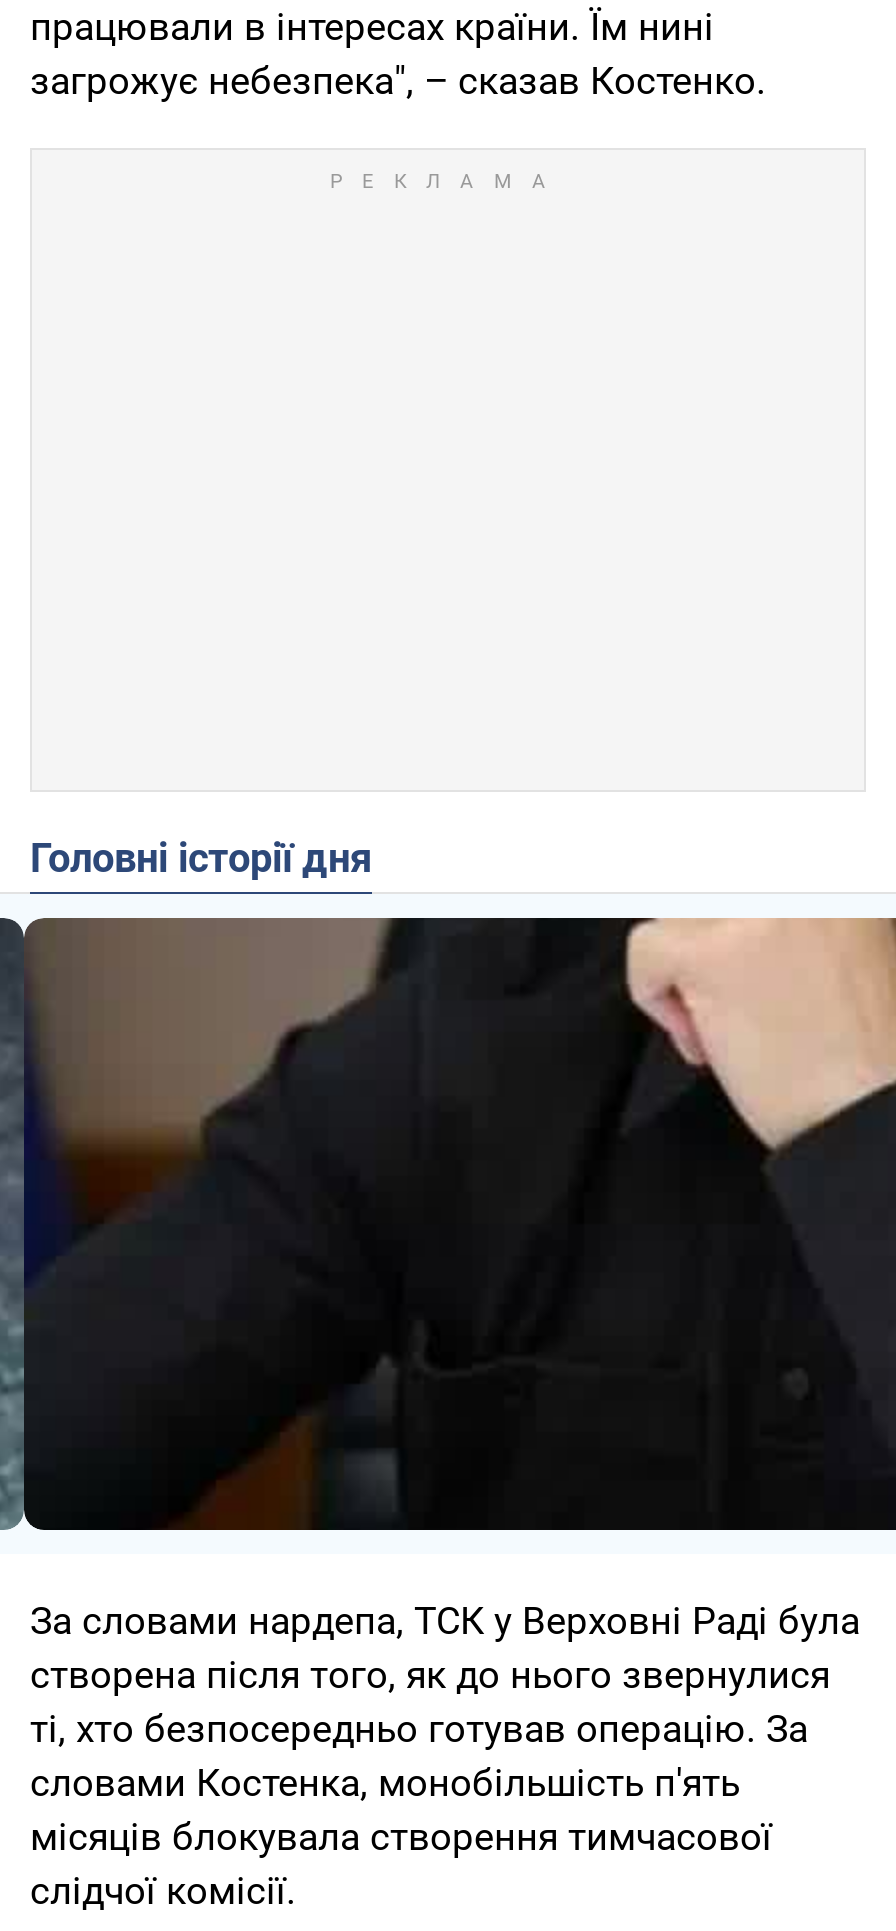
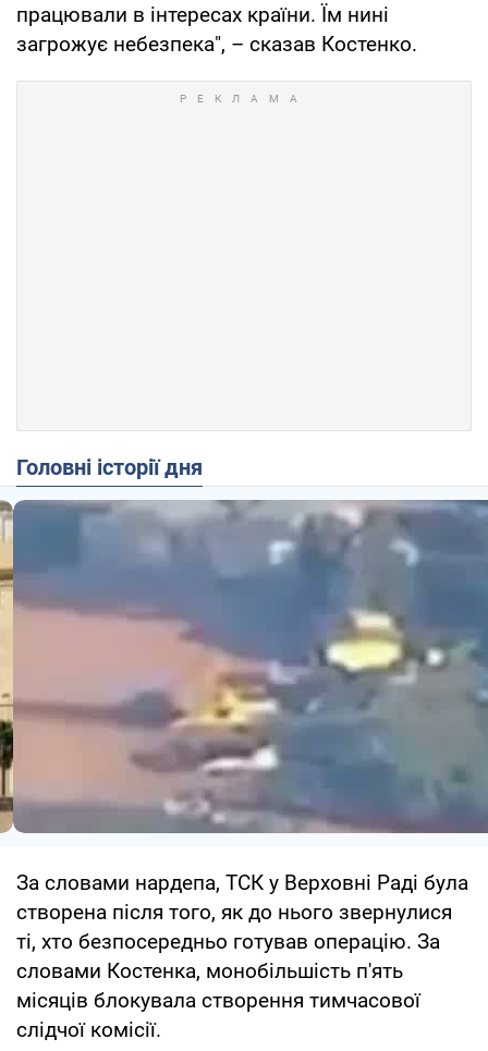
- [image]
+ [image]
